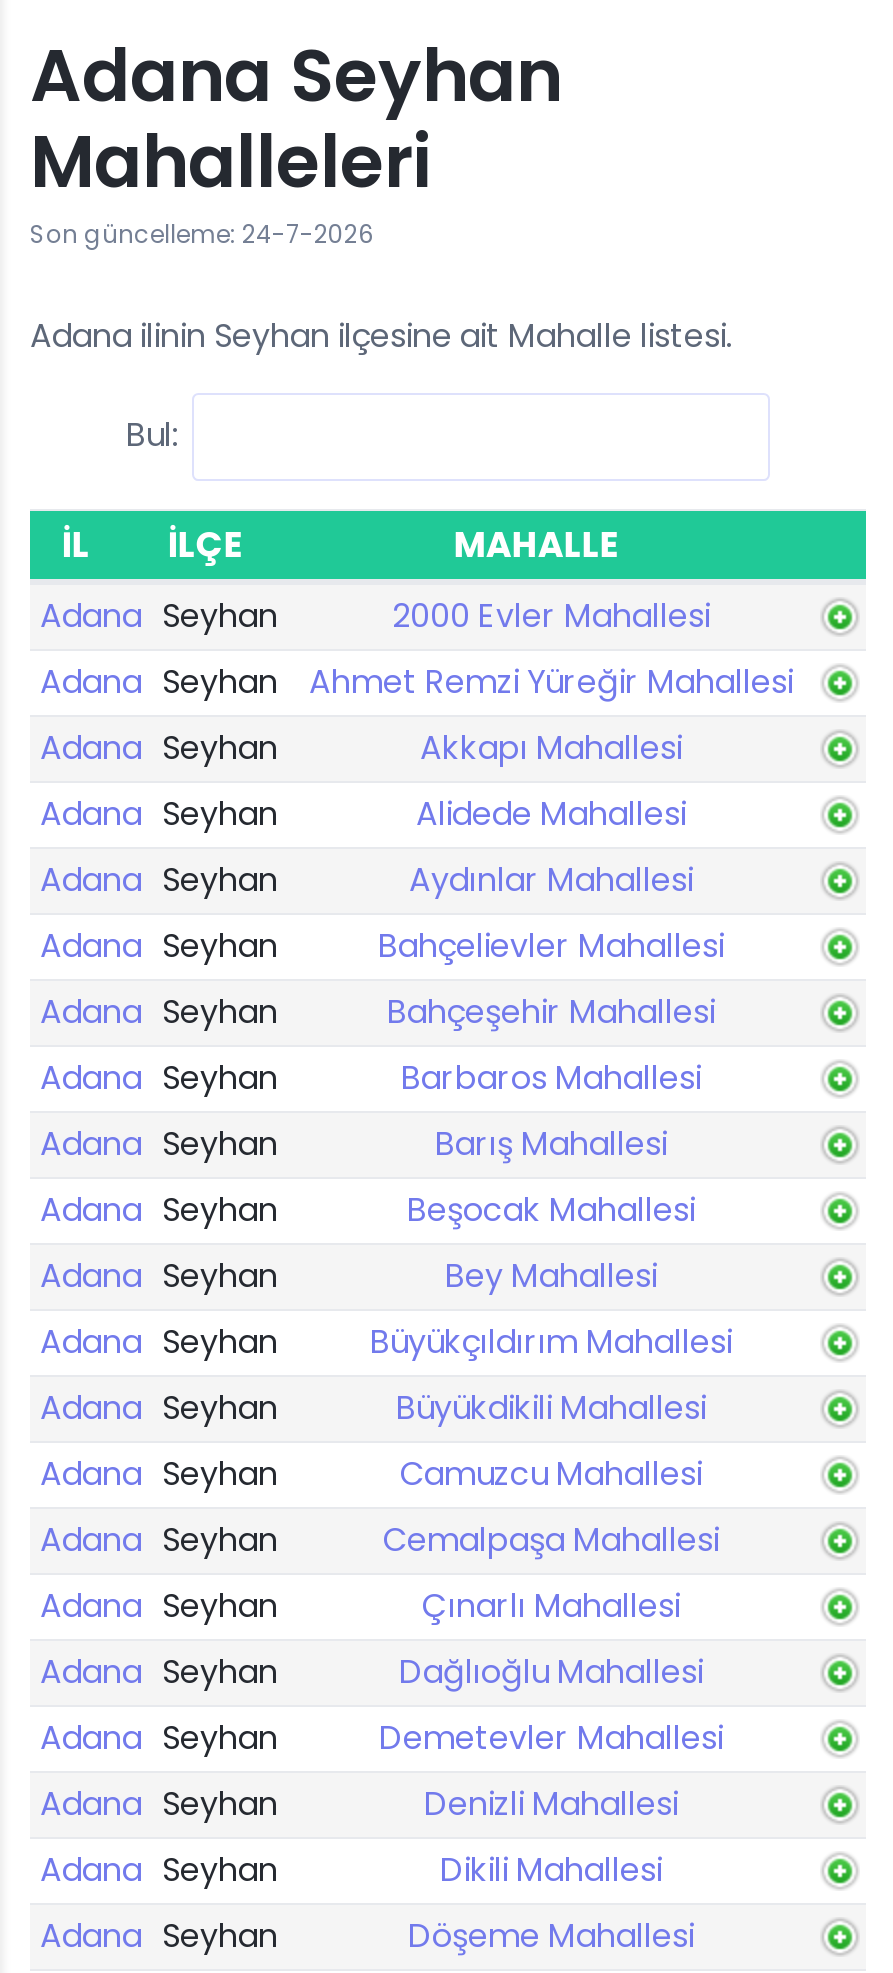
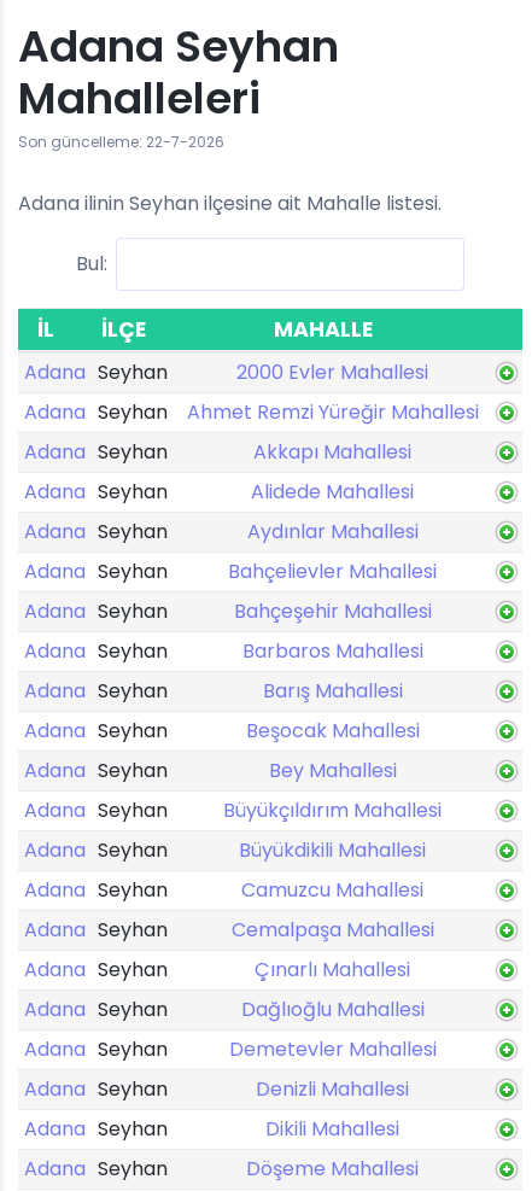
- Son güncelleme: 24-7-2026
+ Son güncelleme: 22-7-2026
